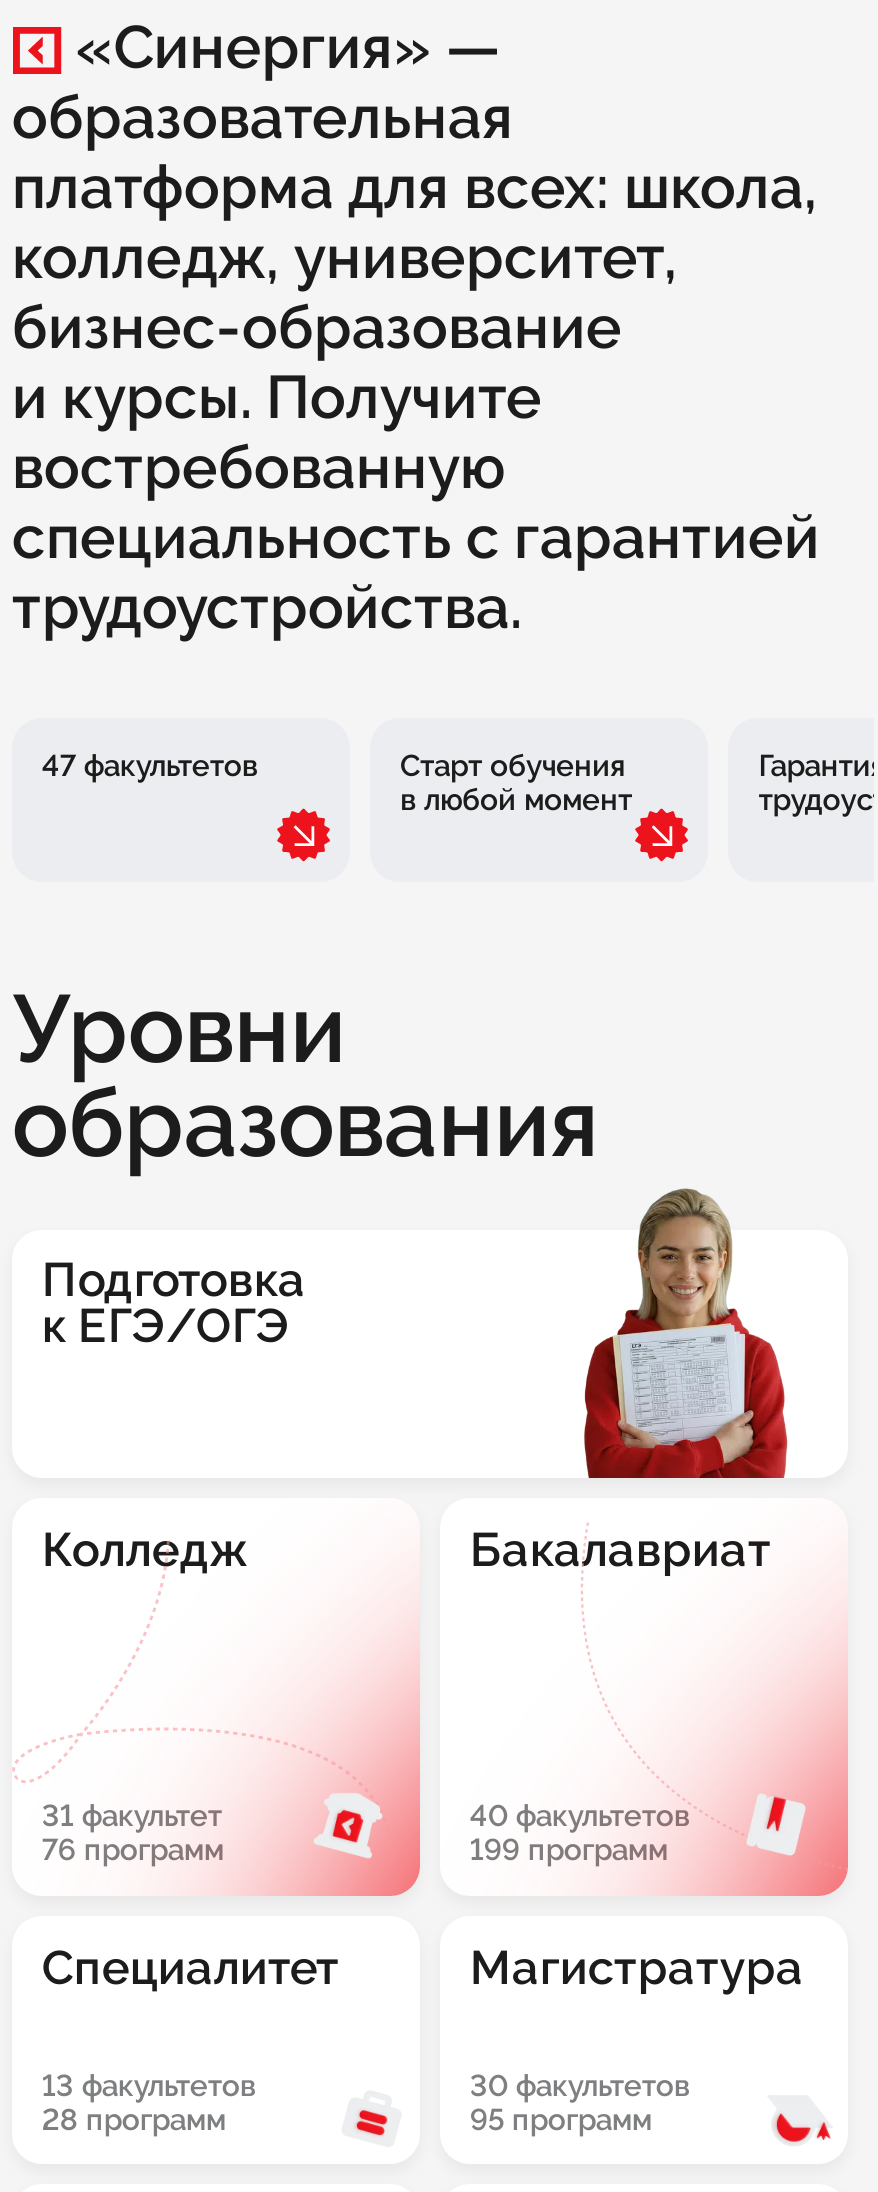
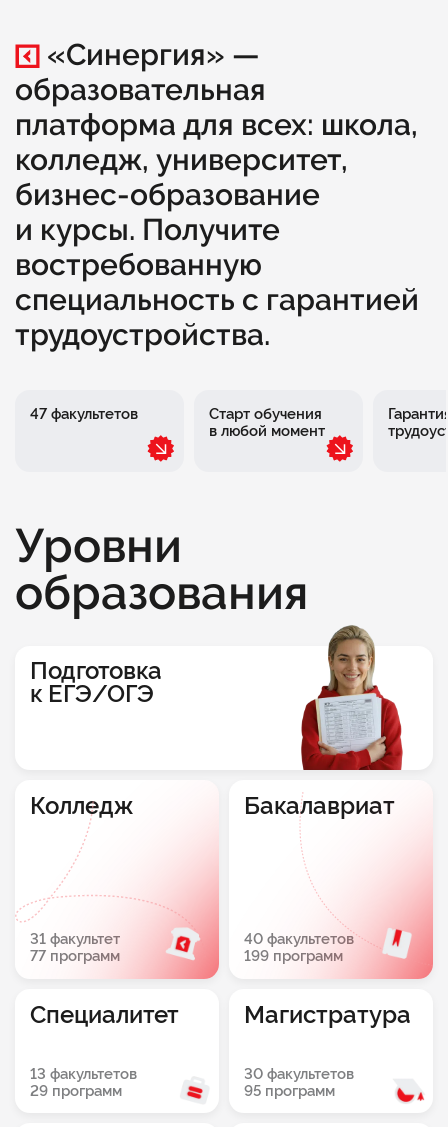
- 76 программ
+ 77 программ

- 28 программ
+ 29 программ
